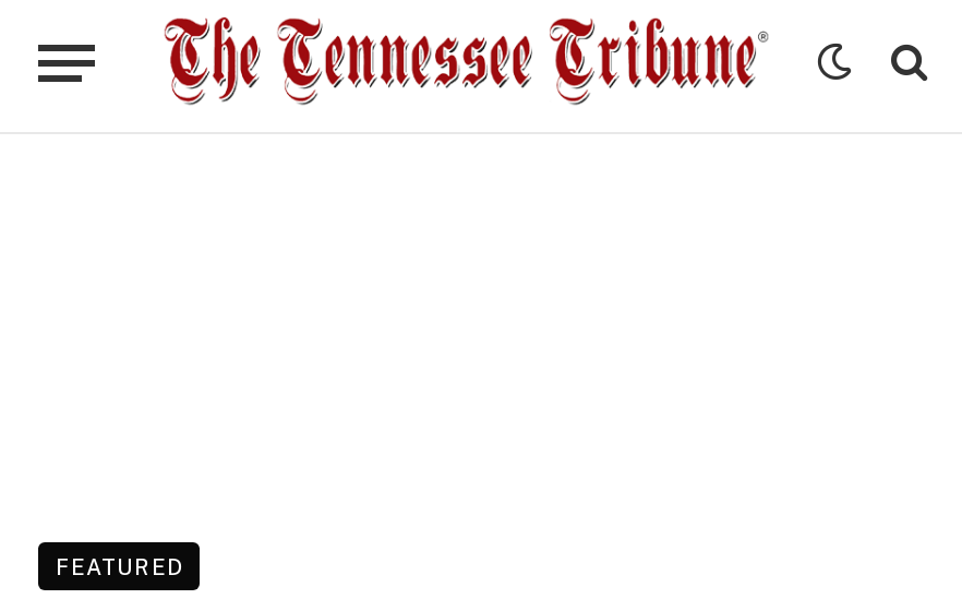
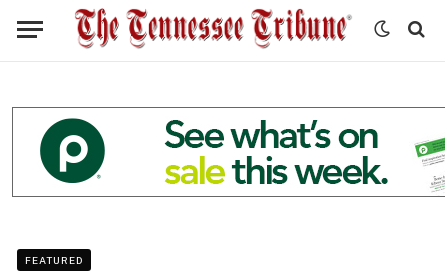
+ [image]
